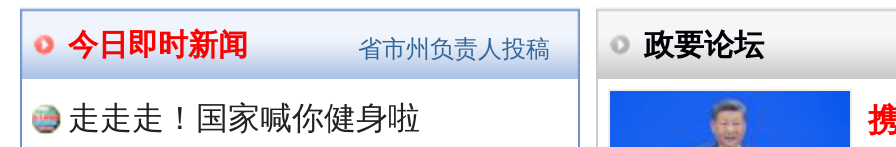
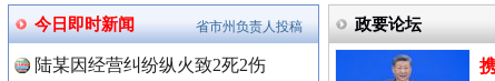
- 走走走！国家喊你健身啦
+ 陆某因经营纠纷纵火致2死2伤
